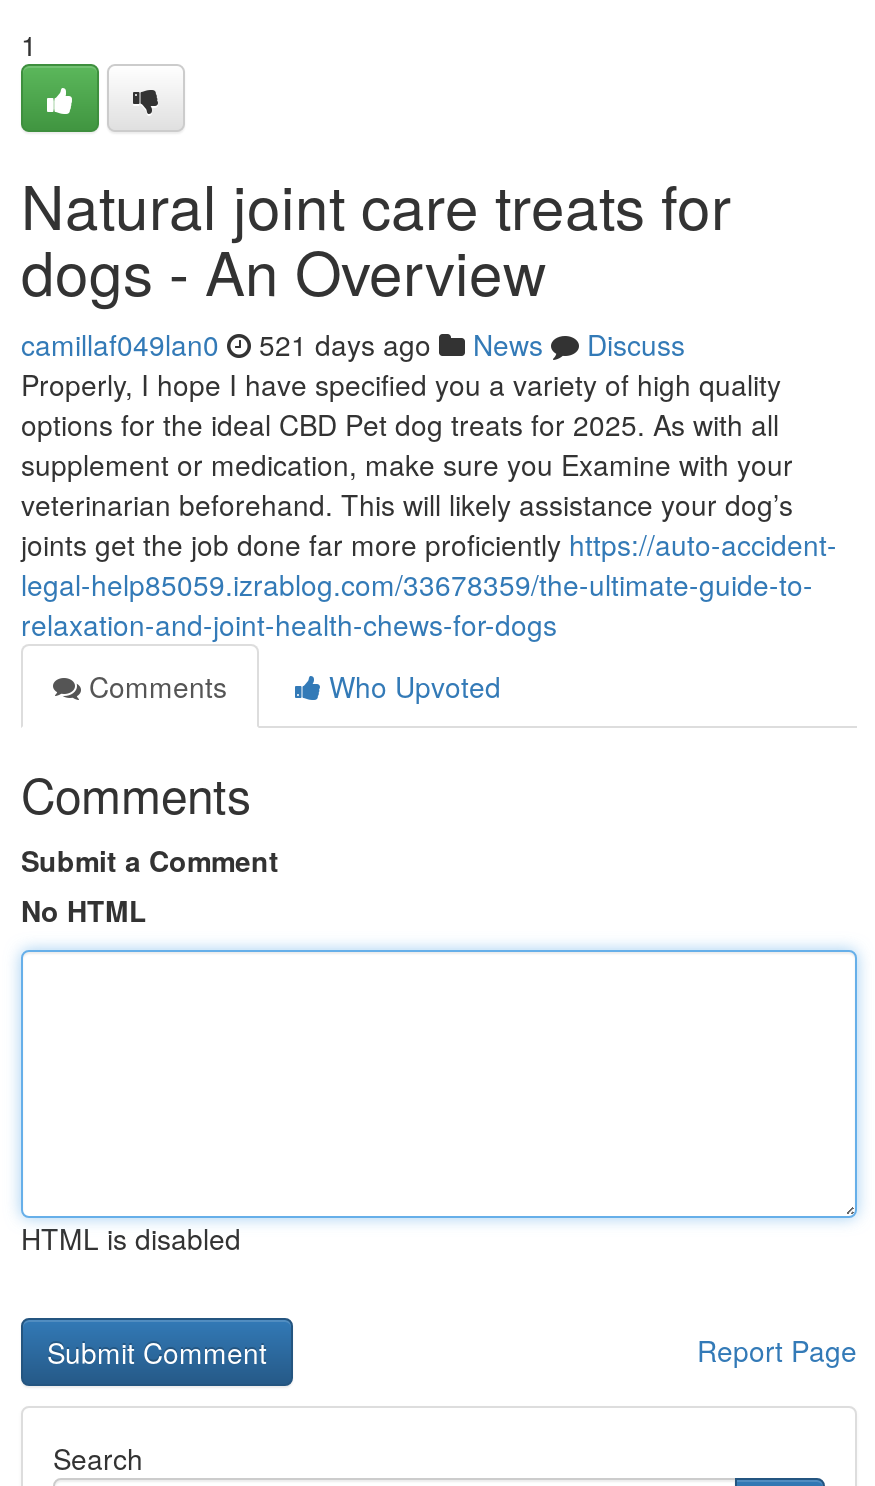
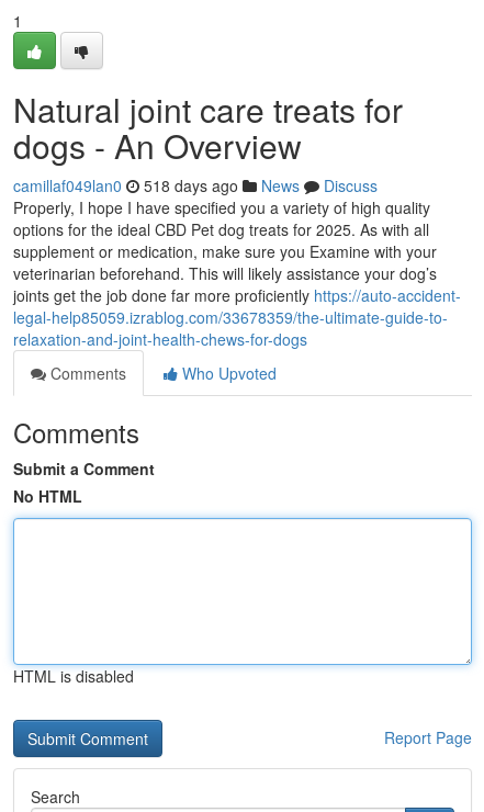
- camillaf049lan0 521 days ago News Discuss
+ camillaf049lan0 518 days ago News Discuss
